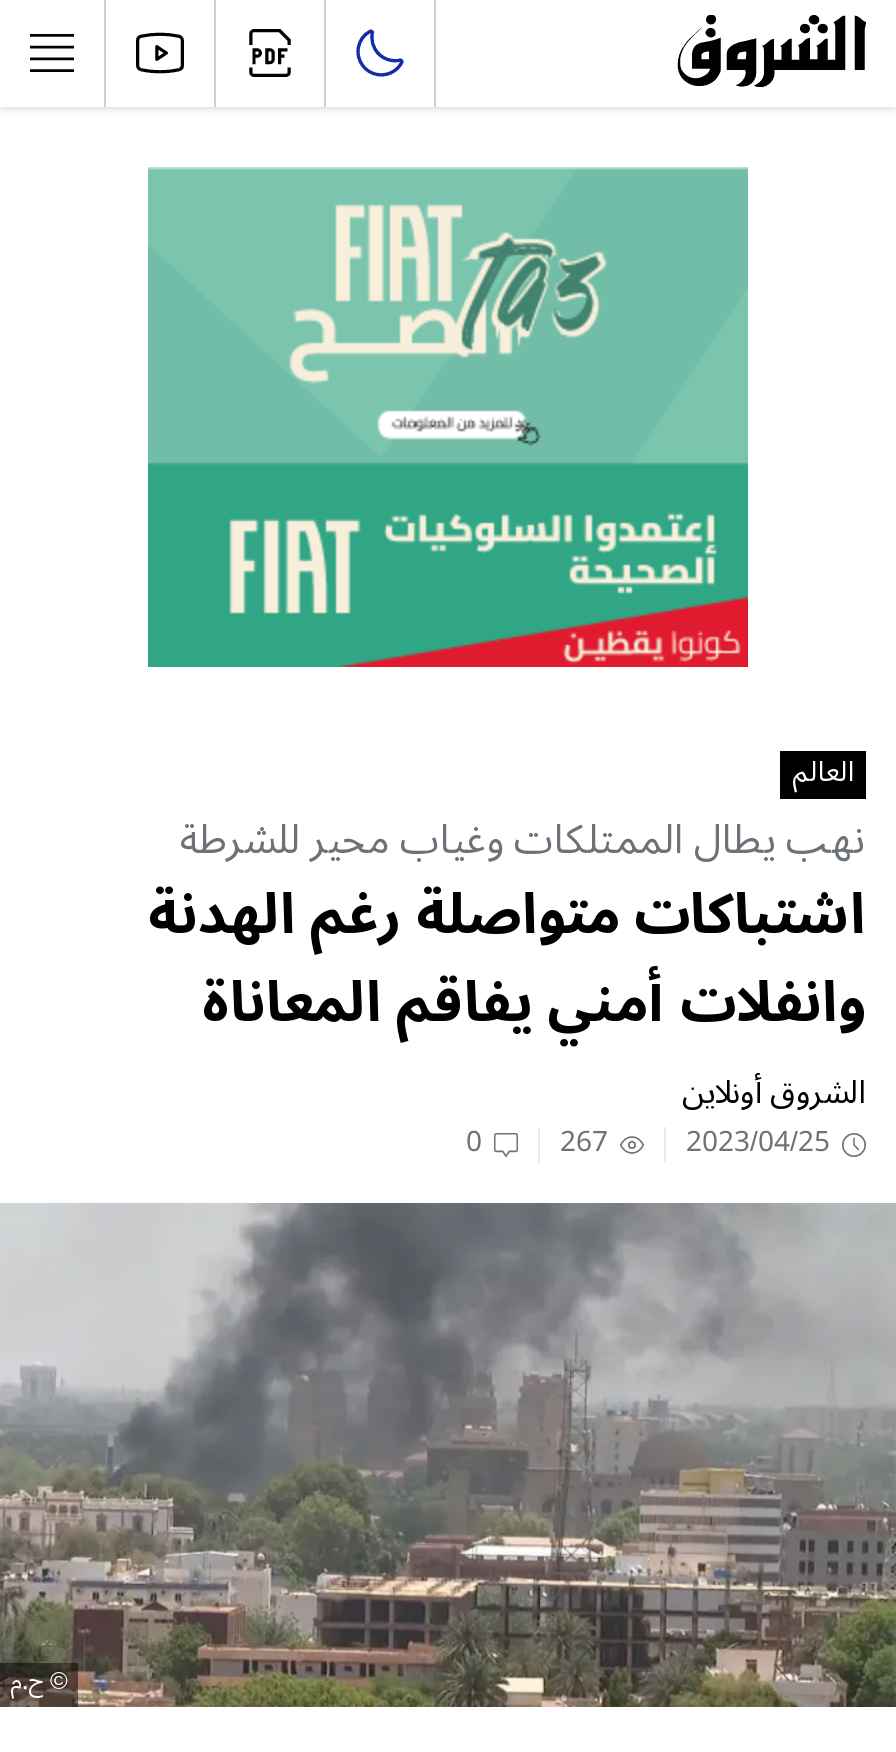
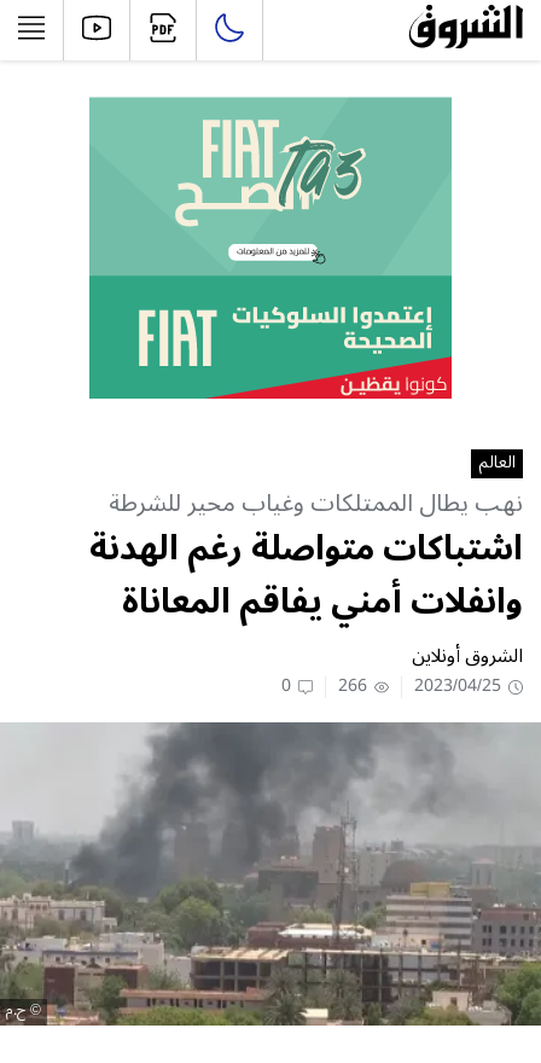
- 0 267 2023/04/25
+ 0 266 2023/04/25
